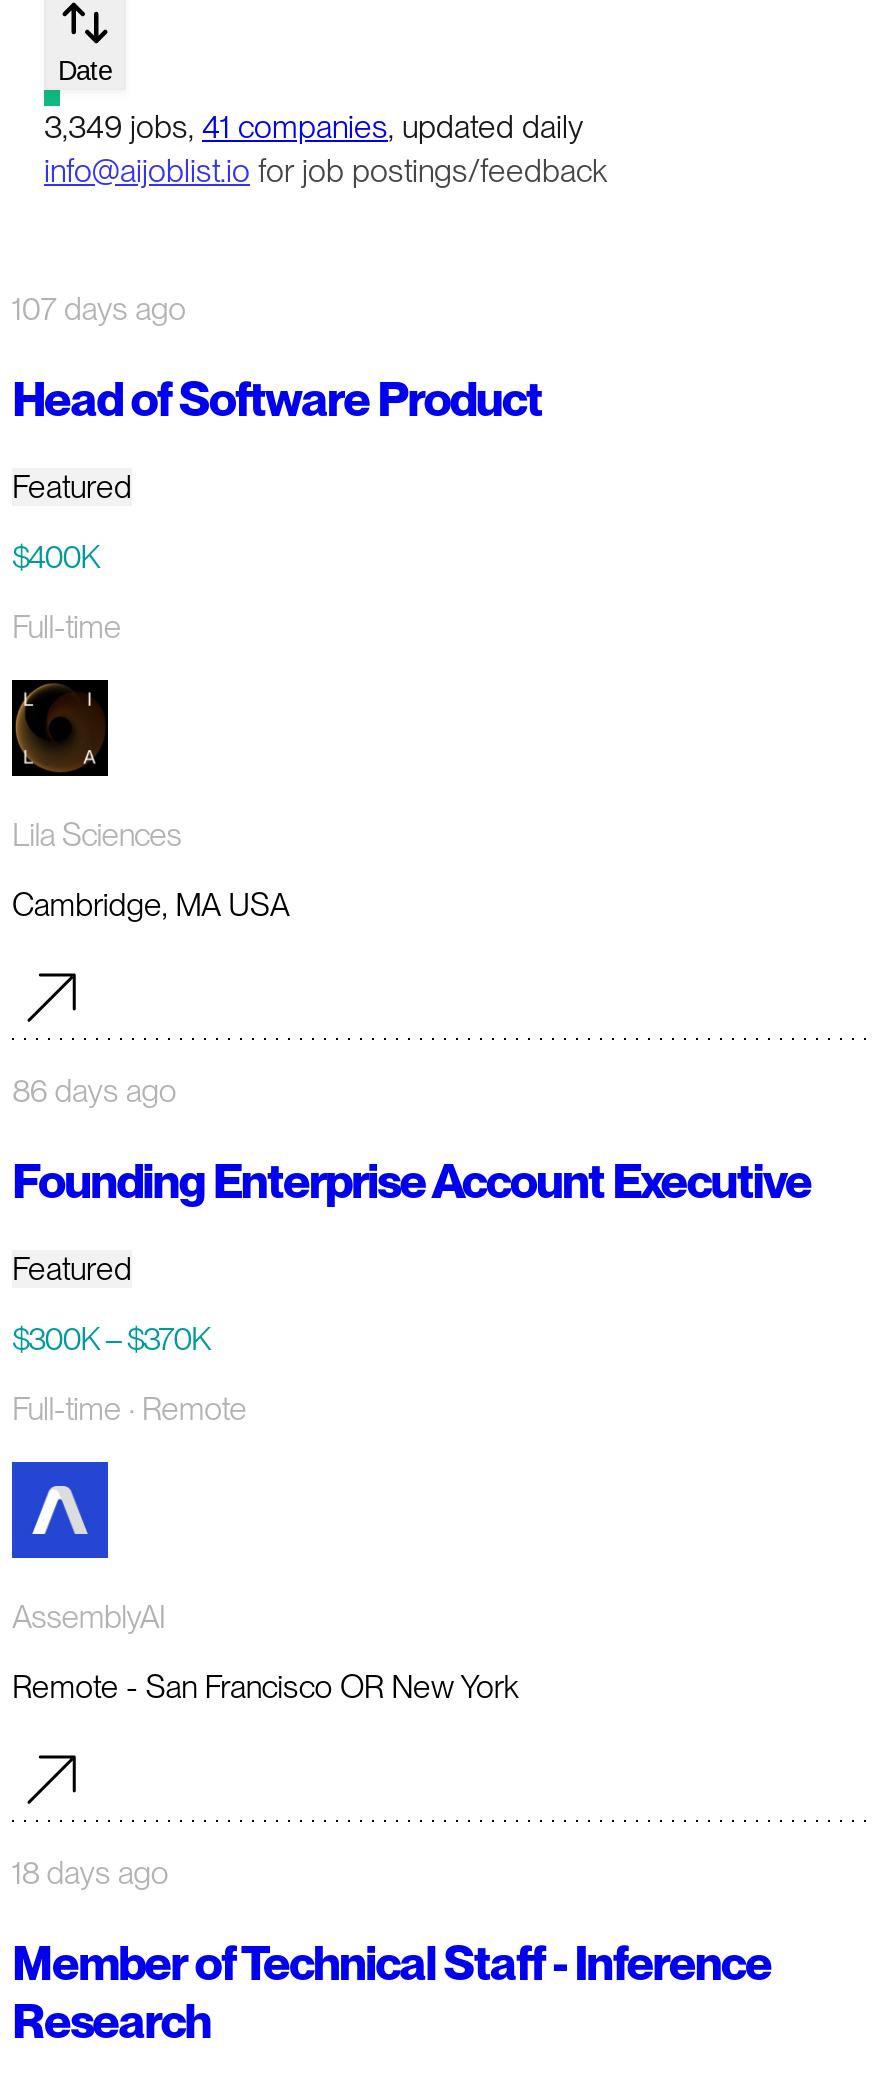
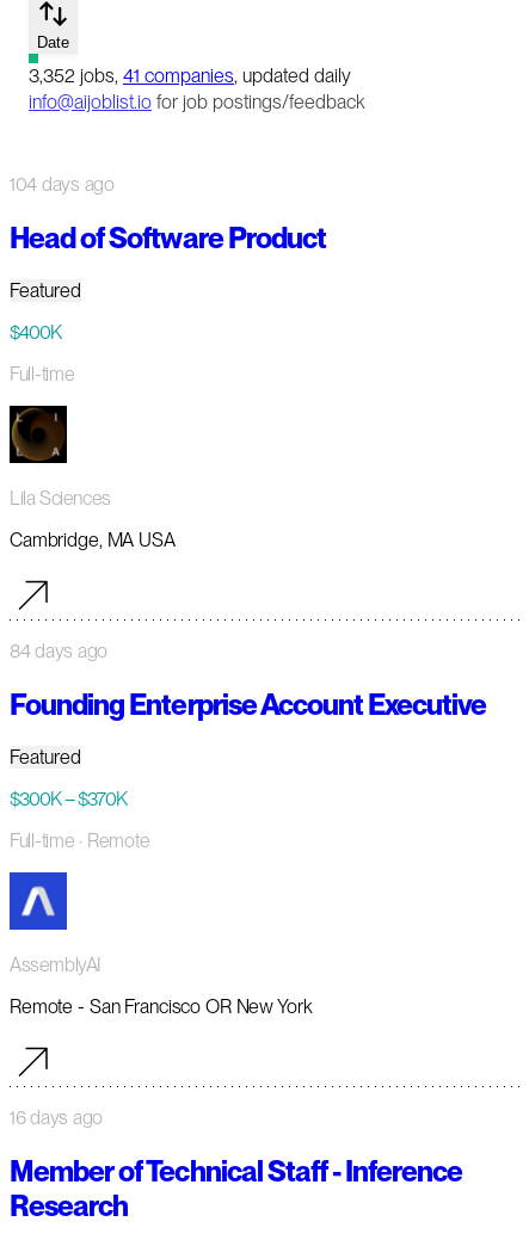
- 3,349 jobs, 41 companies, updated daily
+ 3,352 jobs, 41 companies, updated daily

- 107 days ago
+ 104 days ago

- 86 days ago
+ 84 days ago

- 18 days ago
+ 16 days ago
